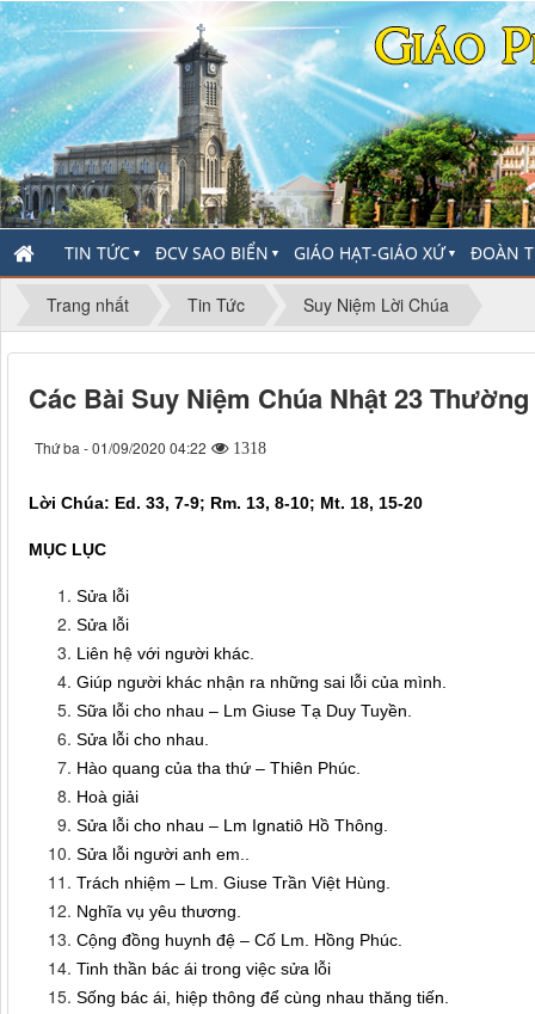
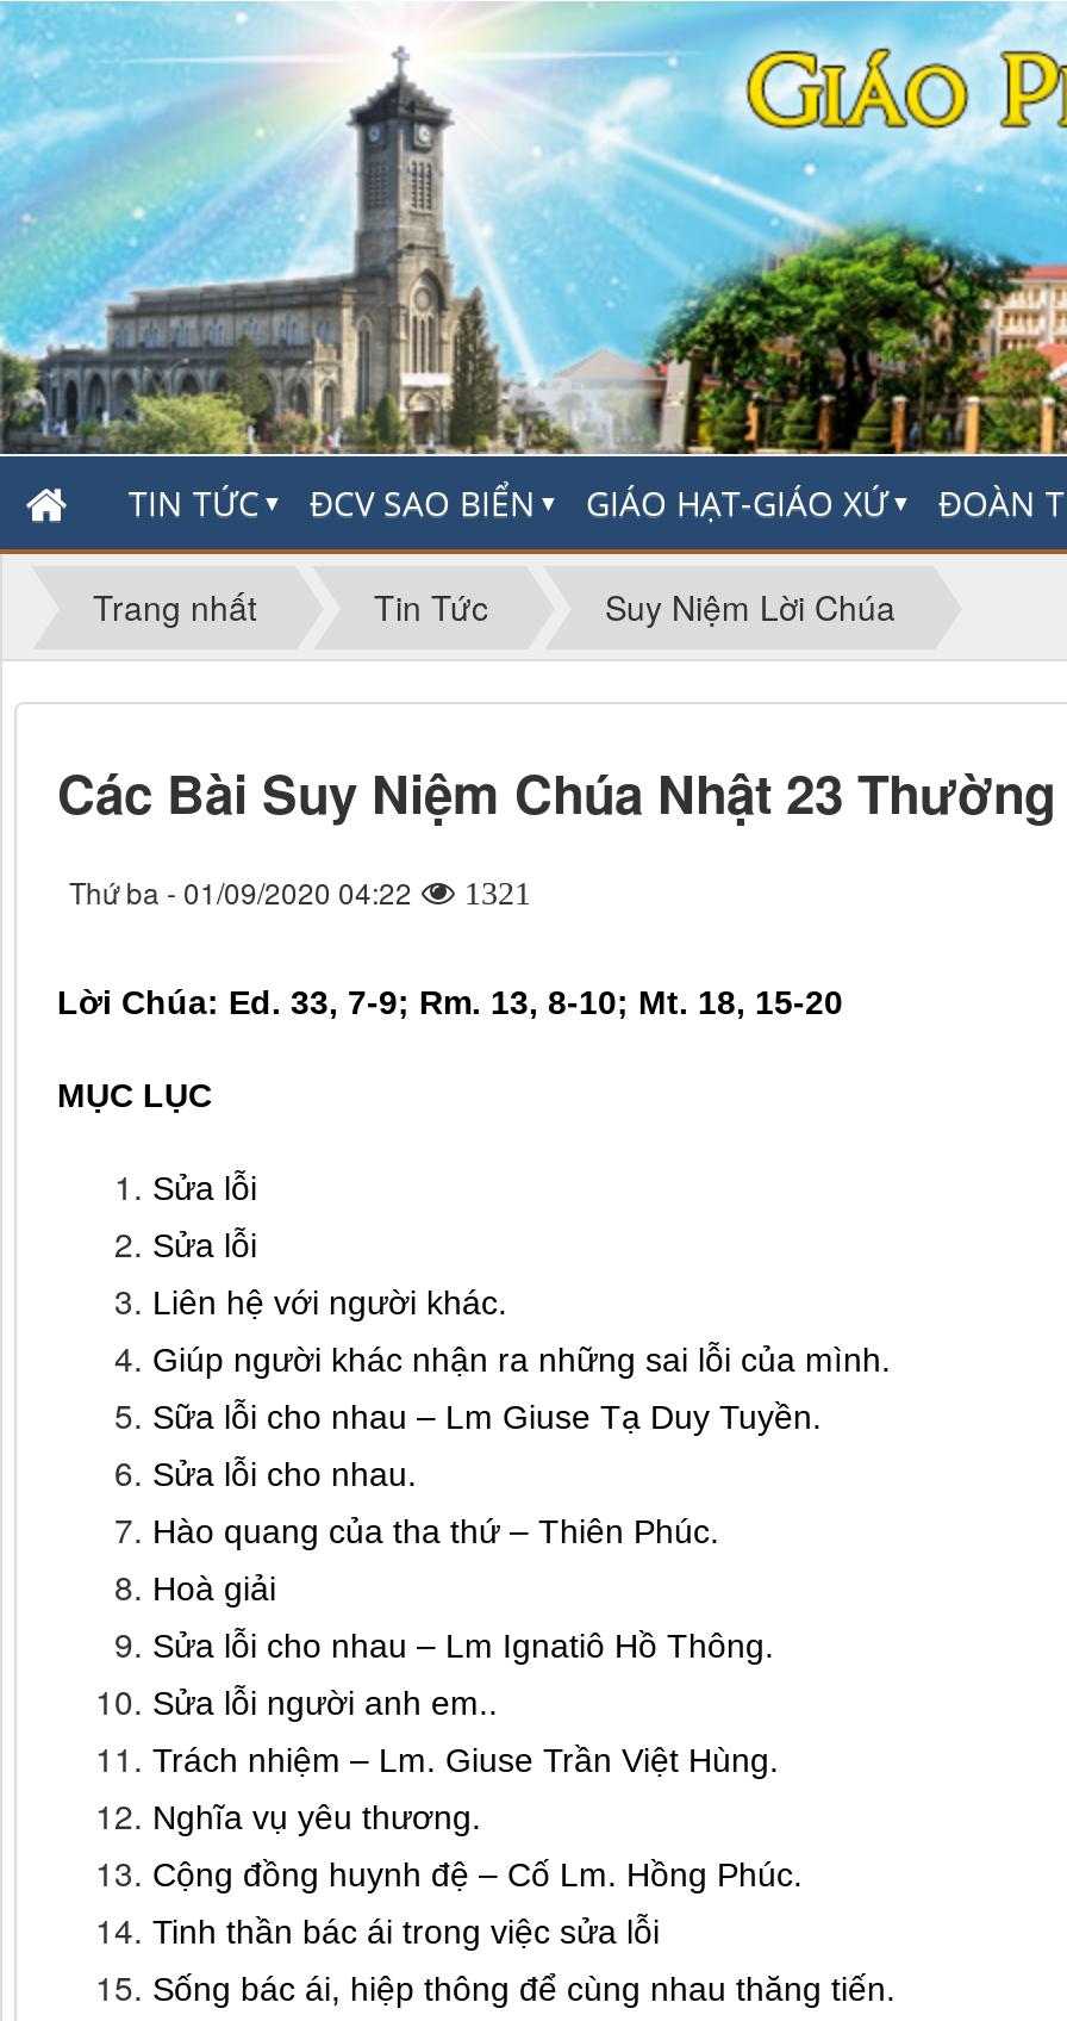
- Thứ ba - 01/09/2020 04:22 1318
+ Thứ ba - 01/09/2020 04:22 1321
